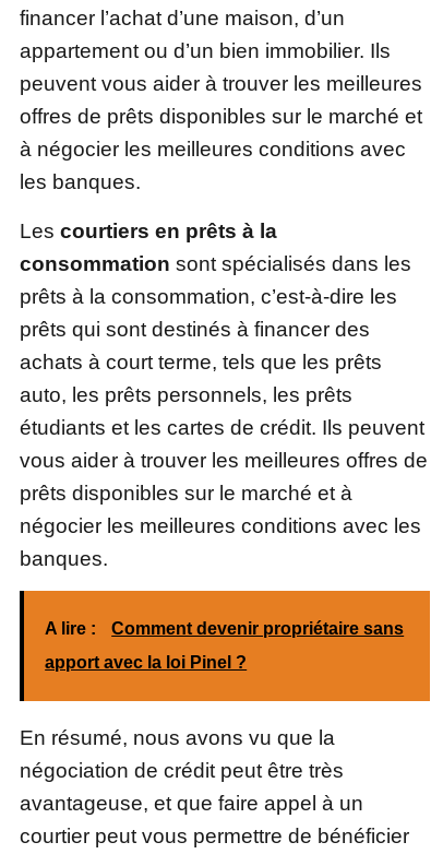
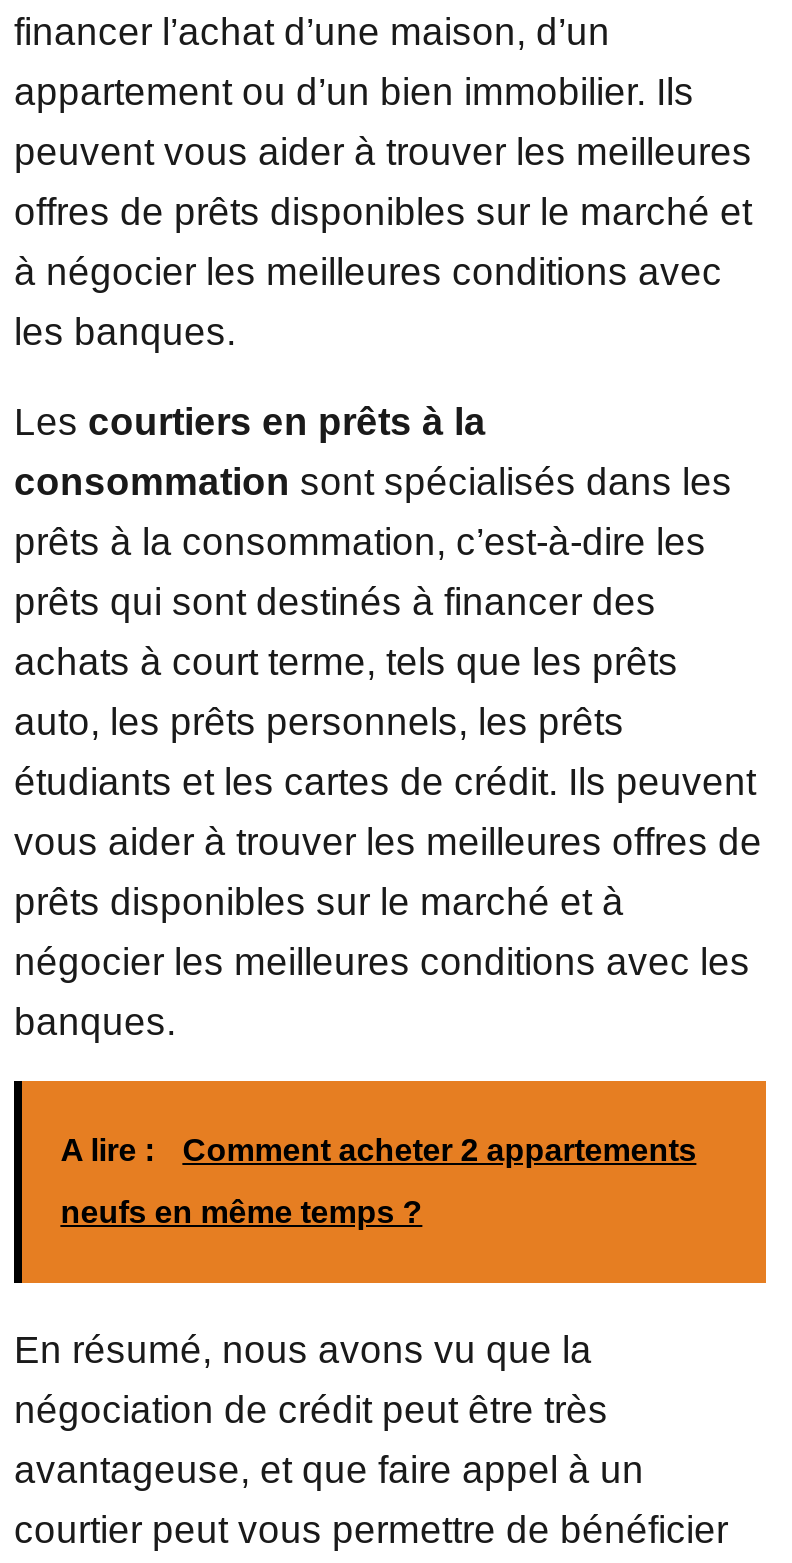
- A lire : Comment devenir propriétaire sans
+ A lire : Comment acheter 2 appartements

- apport avec la loi Pinel ?
+ neufs en même temps ?
